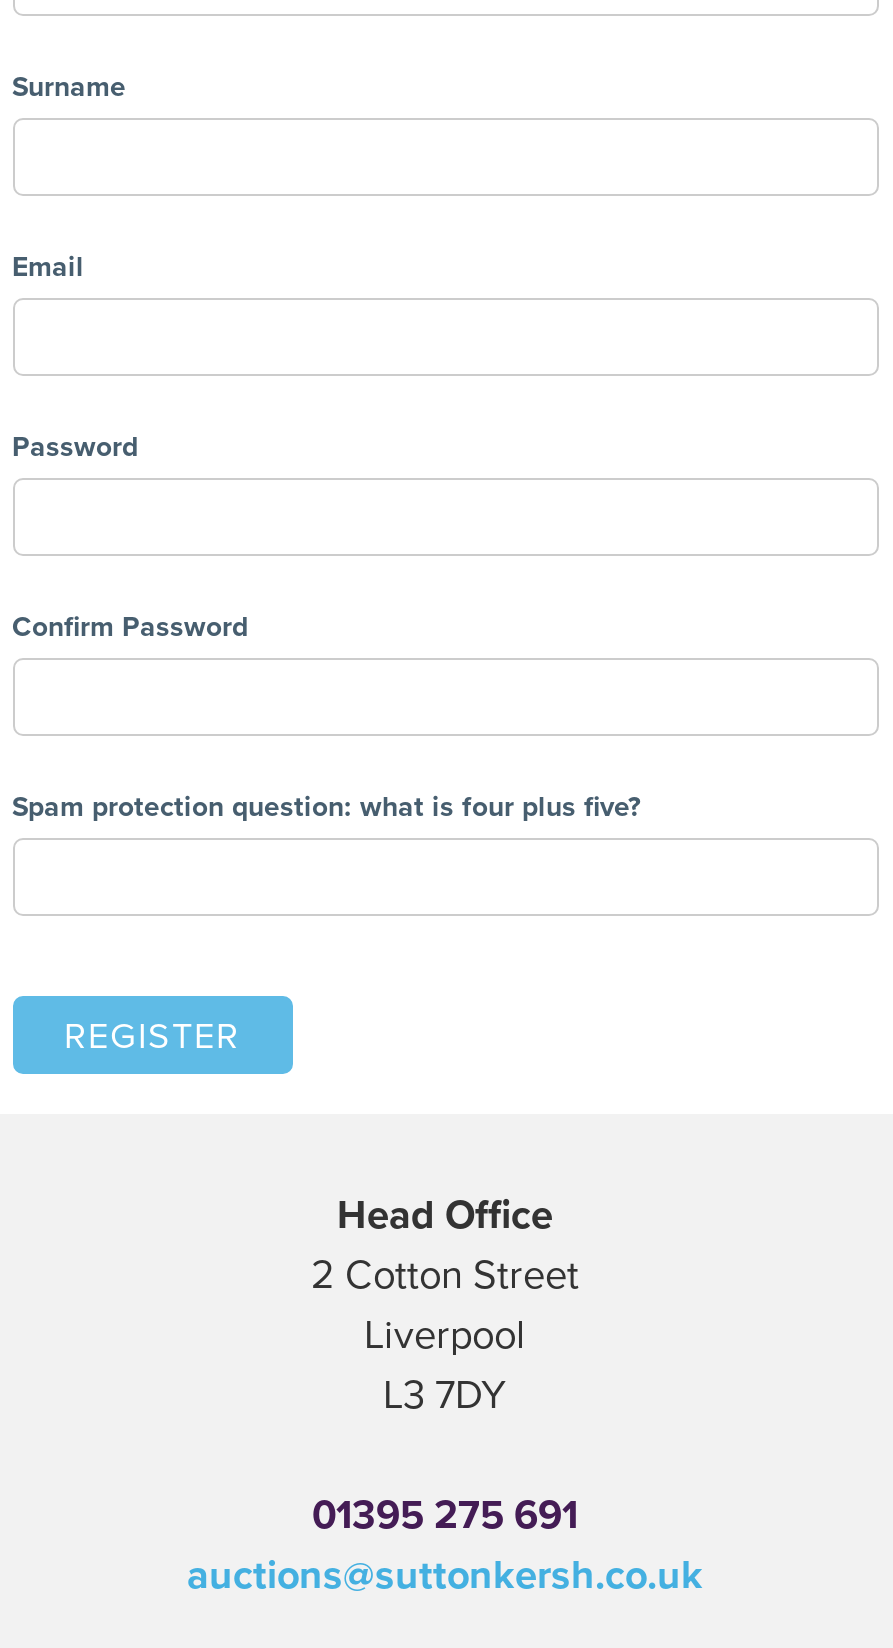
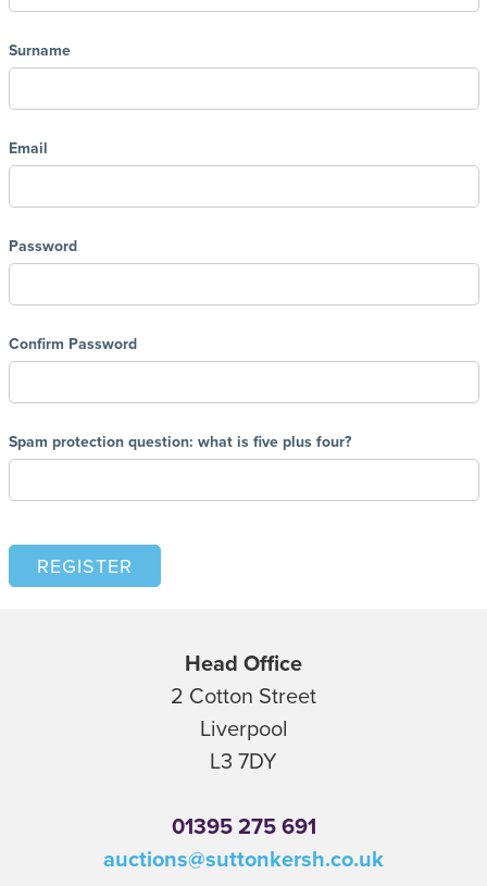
- Spam protection question: what is four plus five?
+ Spam protection question: what is five plus four?
